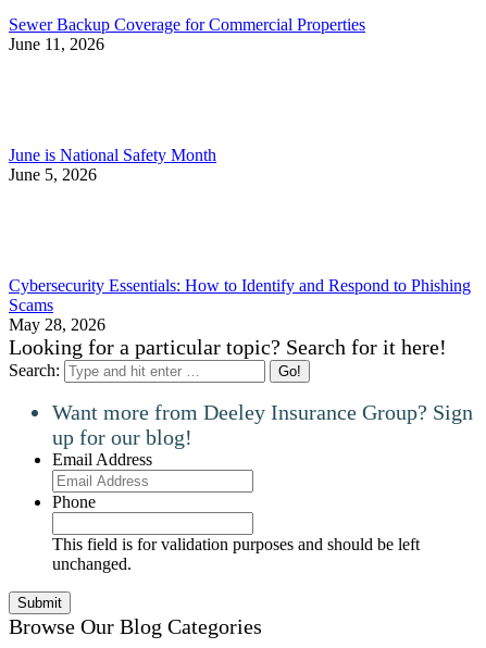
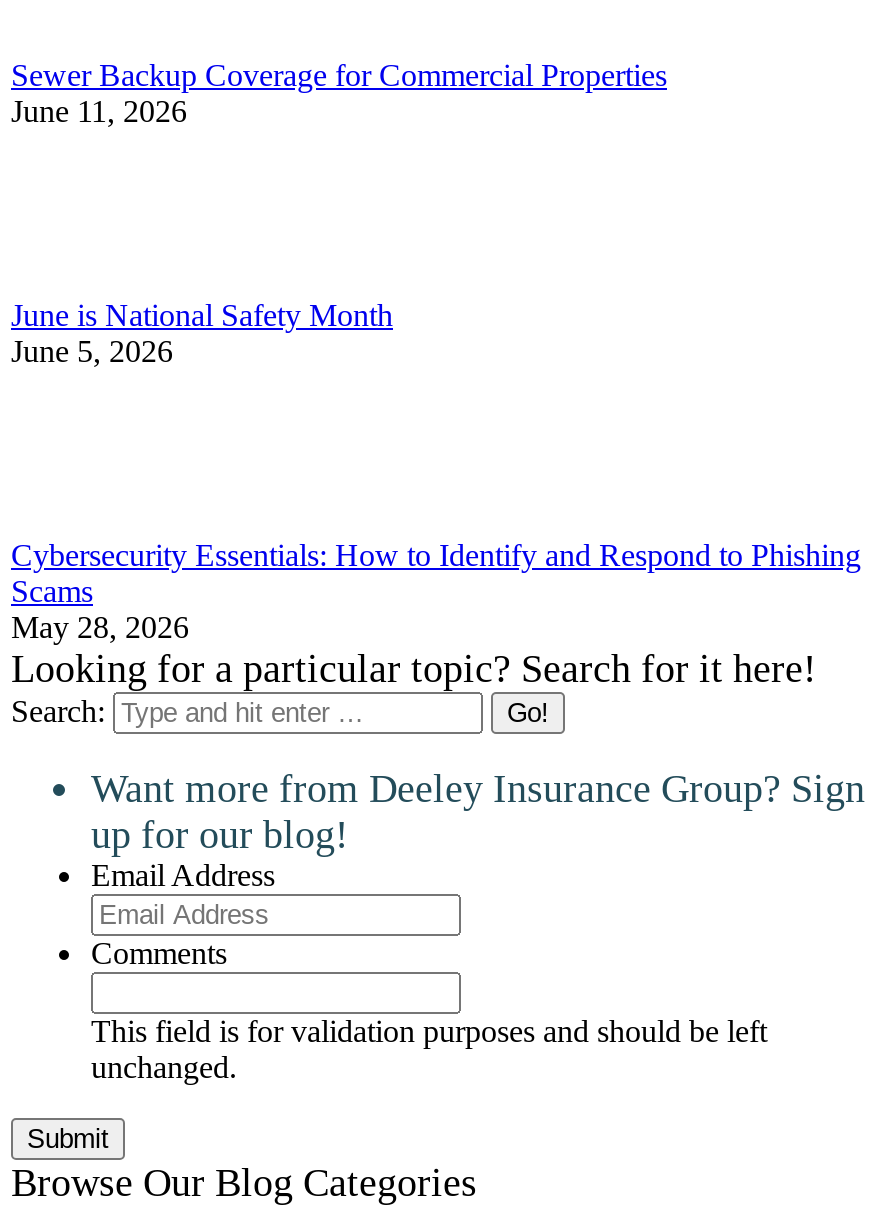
- Phone
+ Comments
